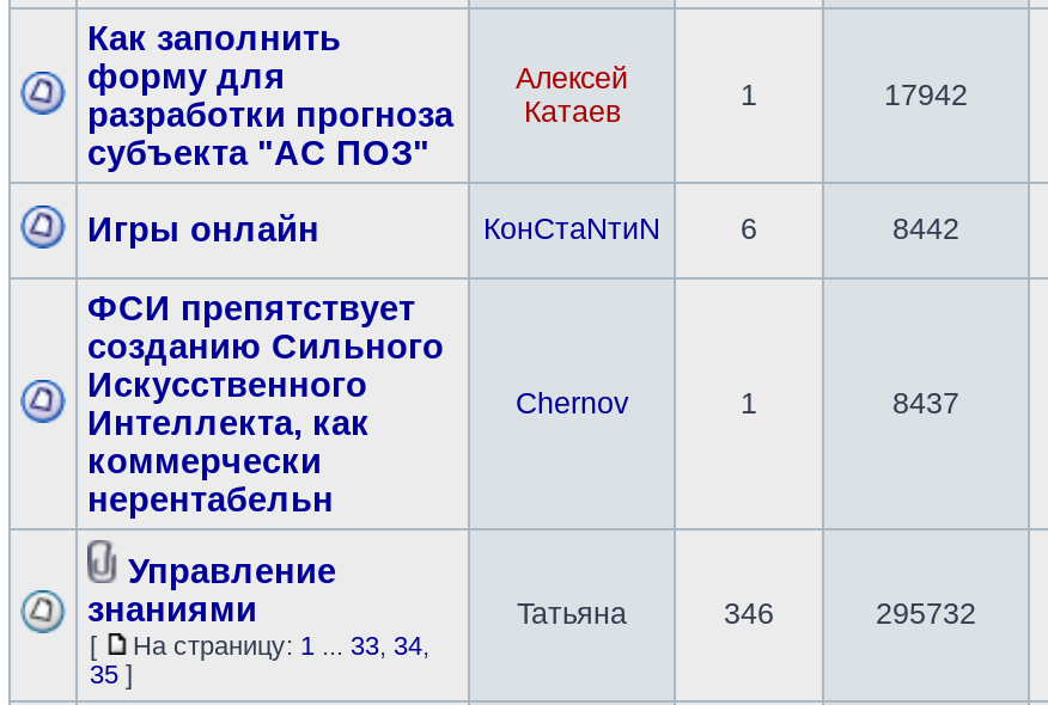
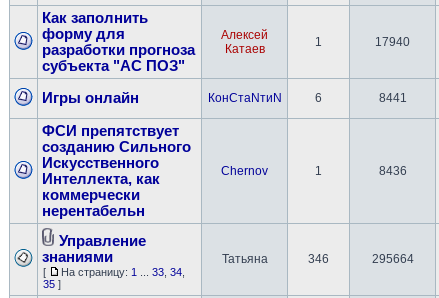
- 17942
+ 17940

- 8442
+ 8441

- 8437
+ 8436

- 295732
+ 295664
